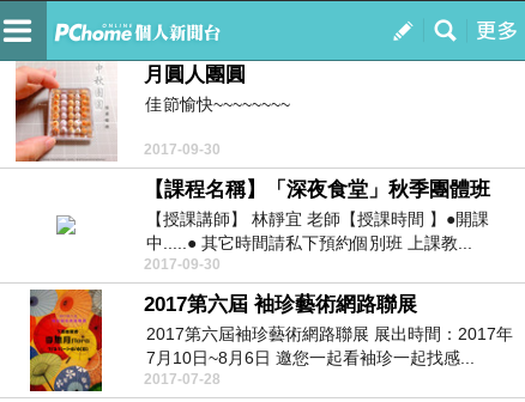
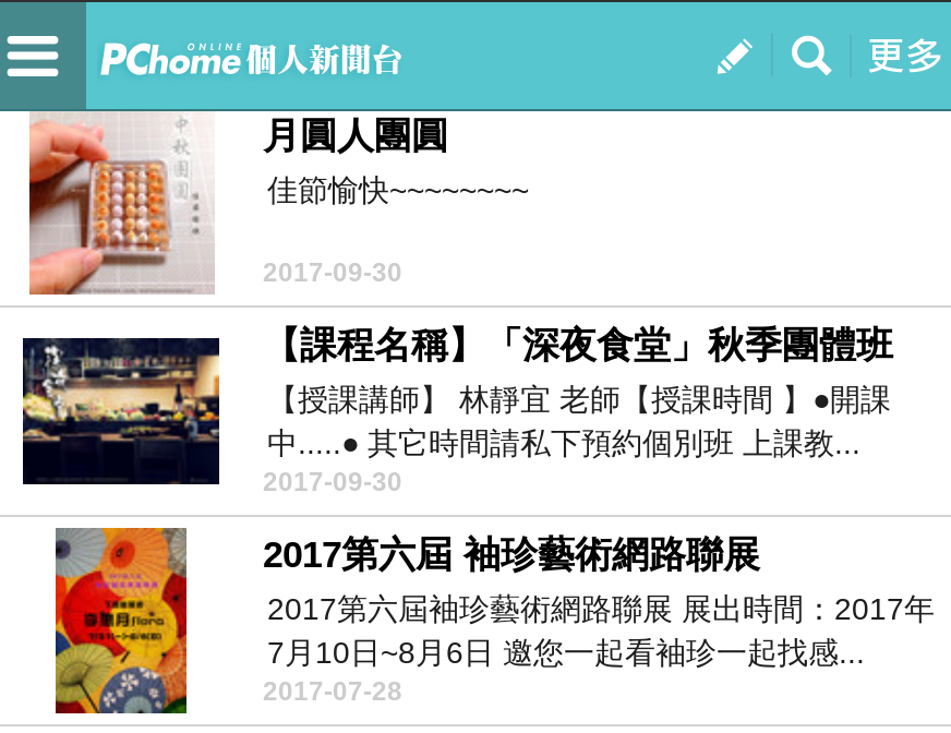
+ [image]
